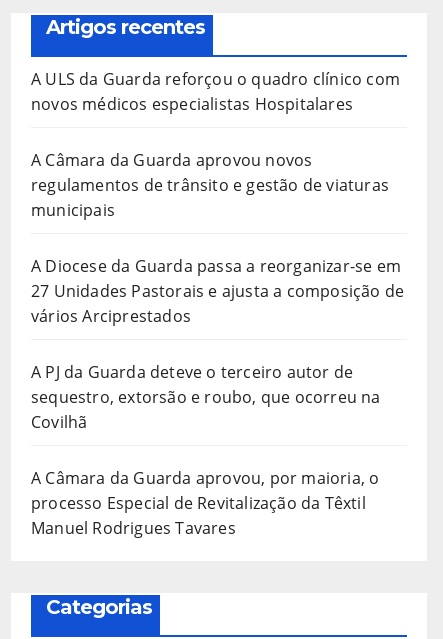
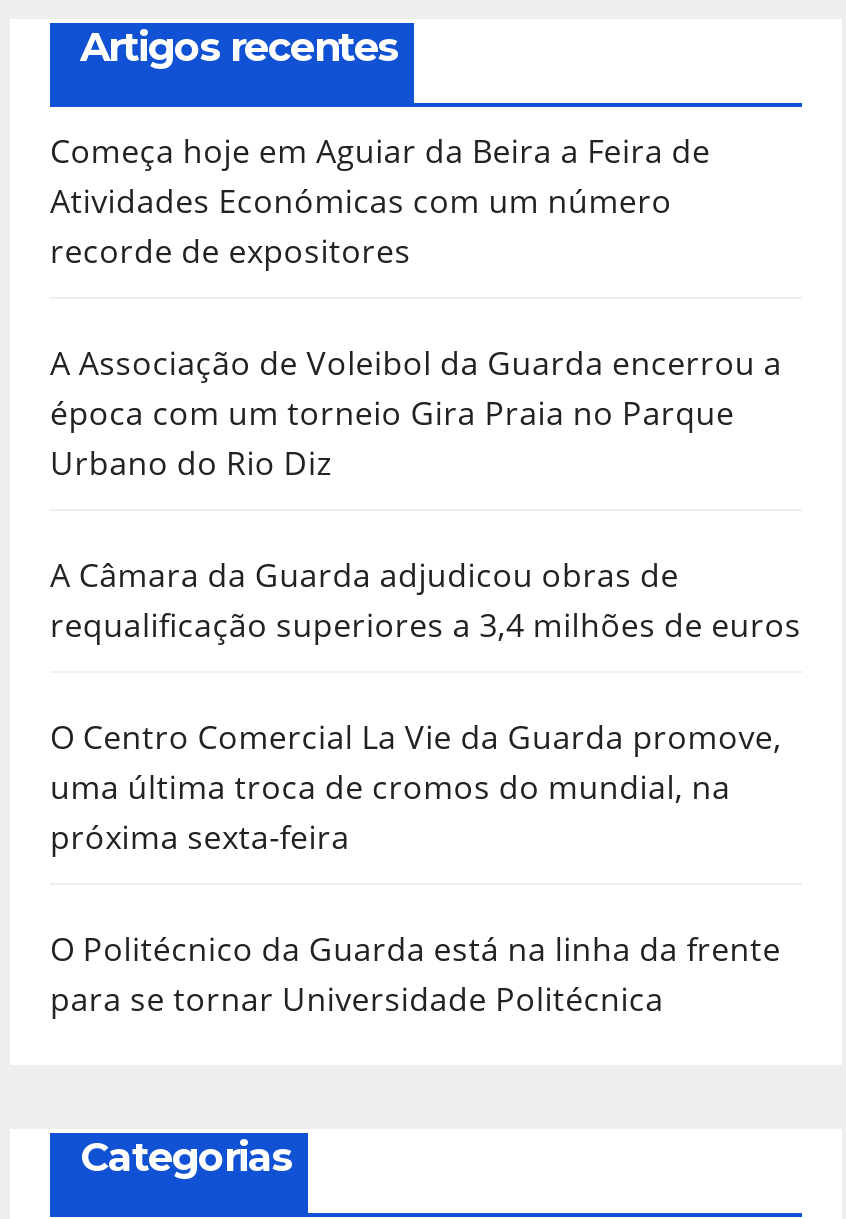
- A ULS da Guarda reforçou o quadro clínico com
- novos médicos especialistas Hospitalares
+ Começa hoje em Aguiar da Beira a Feira de
+ Atividades Económicas com um número
+ recorde de expositores

- A Câmara da Guarda aprovou novos
- regulamentos de trânsito e gestão de viaturas
- municipais
+ A Associação de Voleibol da Guarda encerrou a
+ época com um torneio Gira Praia no Parque
+ Urbano do Rio Diz

- A Diocese da Guarda passa a reorganizar-se em
- 27 Unidades Pastorais e ajusta a composição de
- vários Arciprestados
+ A Câmara da Guarda adjudicou obras de
+ requalificação superiores a 3,4 milhões de euros

- A PJ da Guarda deteve o terceiro autor de
- sequestro, extorsão e roubo, que ocorreu na
- Covilhã
+ O Centro Comercial La Vie da Guarda promove,
+ uma última troca de cromos do mundial, na
+ próxima sexta-feira

- A Câmara da Guarda aprovou, por maioria, o
- processo Especial de Revitalização da Têxtil
- Manuel Rodrigues Tavares
+ O Politécnico da Guarda está na linha da frente
+ para se tornar Universidade Politécnica
